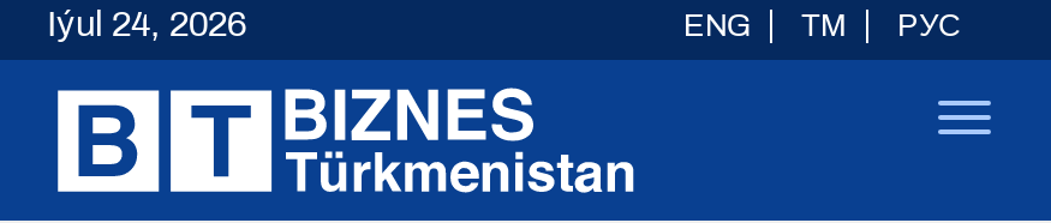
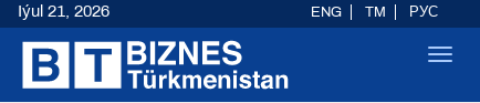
- Iýul 24, 2026
+ Iýul 21, 2026
